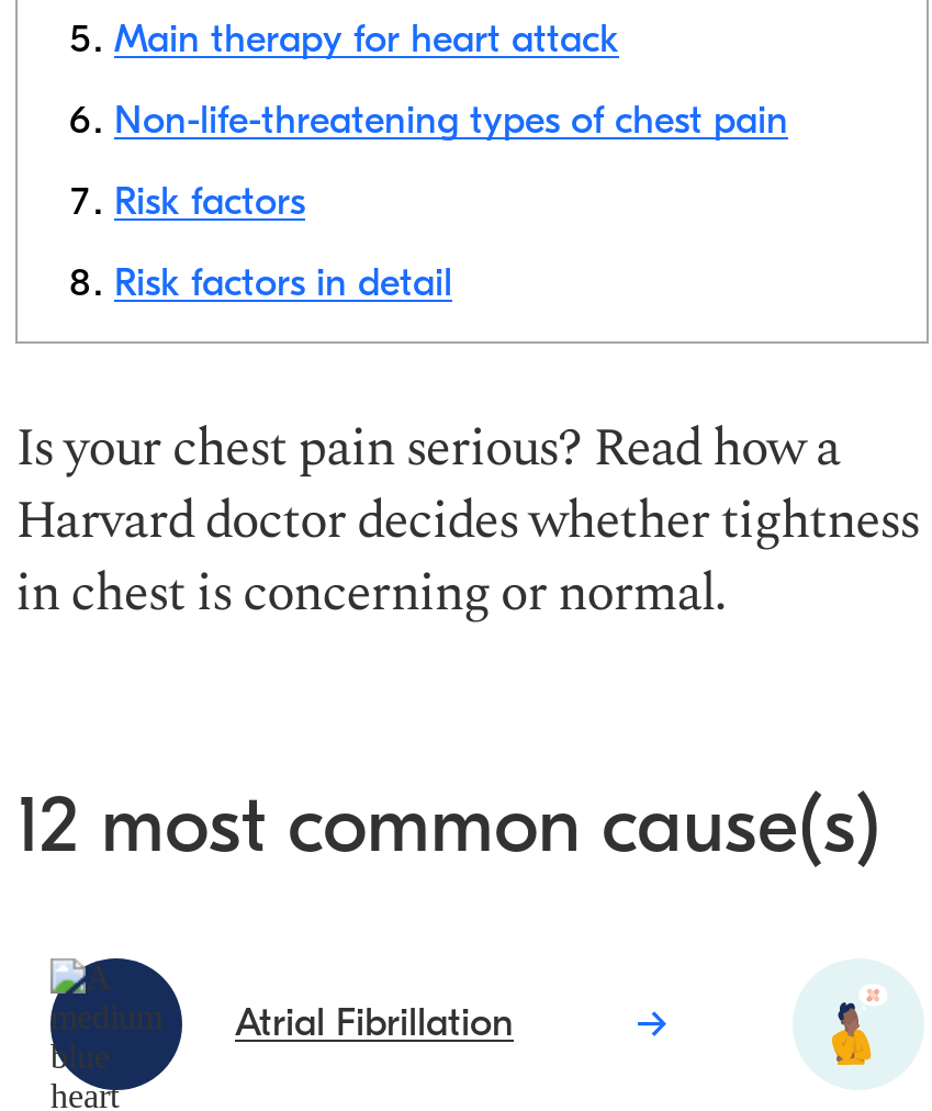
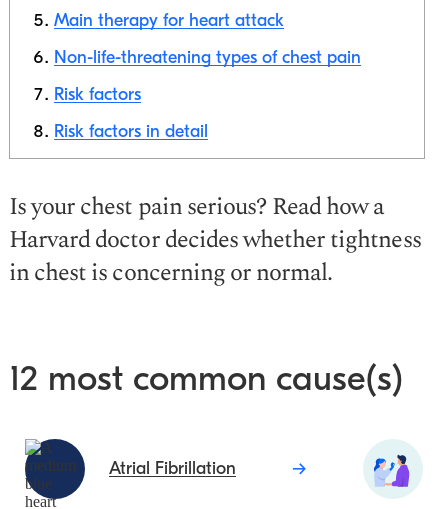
- [image]
+ [image]
